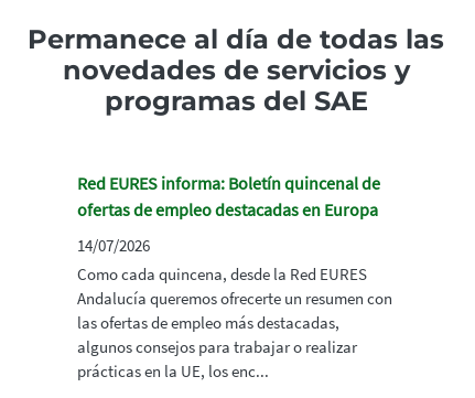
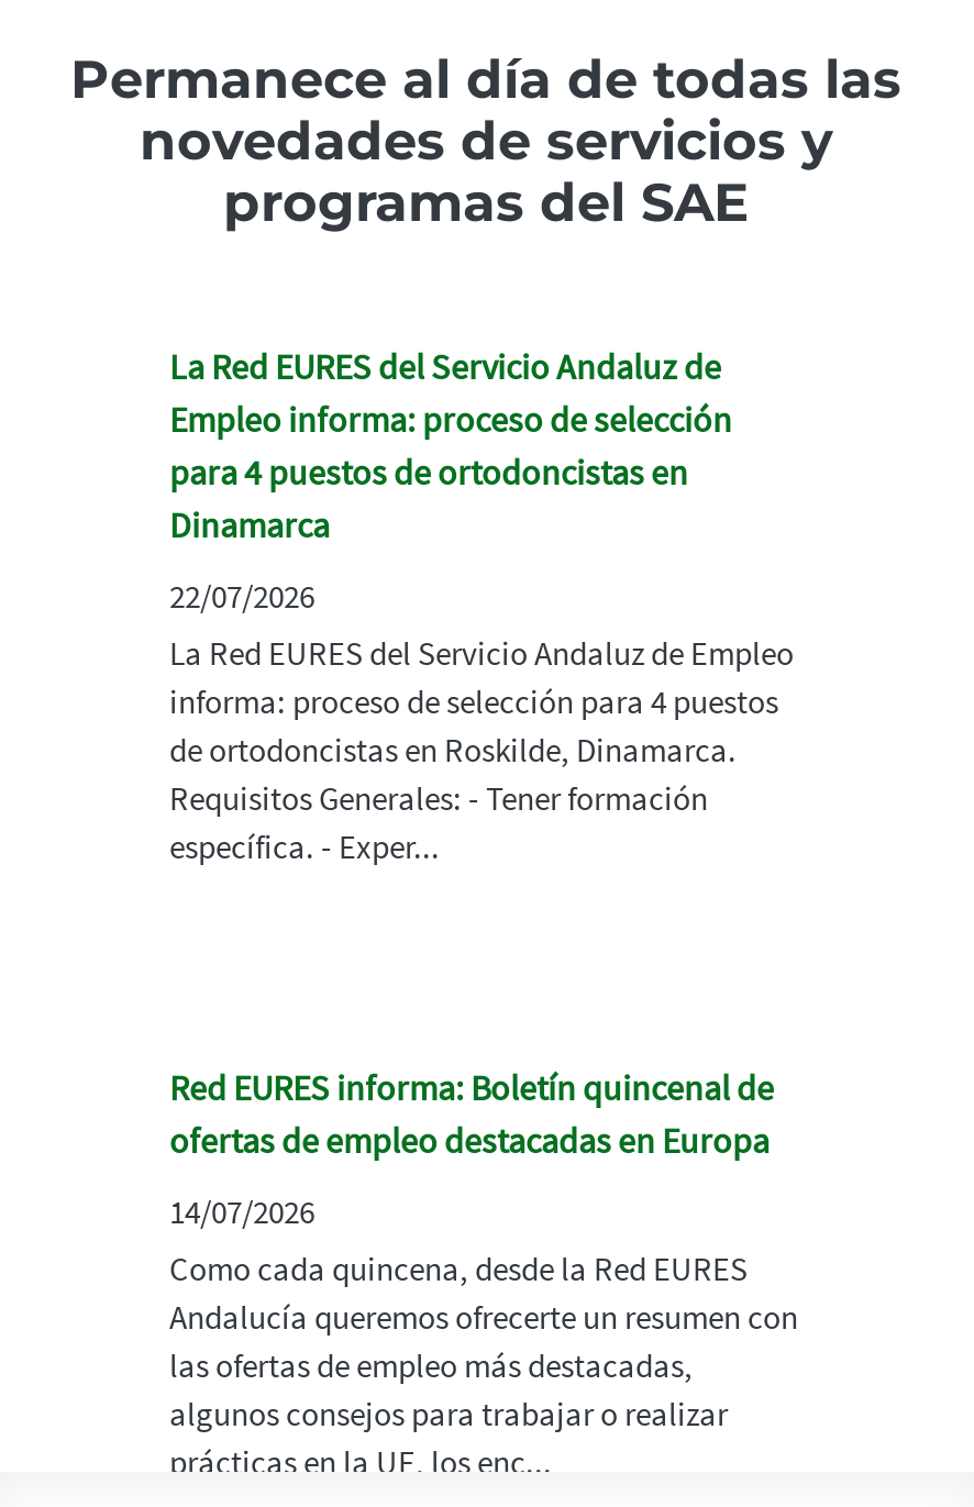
+ La Red EURES del Servicio Andaluz de
+ Empleo informa: proceso de selección
+ para 4 puestos de ortodoncistas en
+ Dinamarca
+ 22/07/2026
+ La Red EURES del Servicio Andaluz de Empleo
+ informa: proceso de selección para 4 puestos
+ de ortodoncistas en Roskilde, Dinamarca.
+ Requisitos Generales: - Tener formación
+ específica. - Exper...
